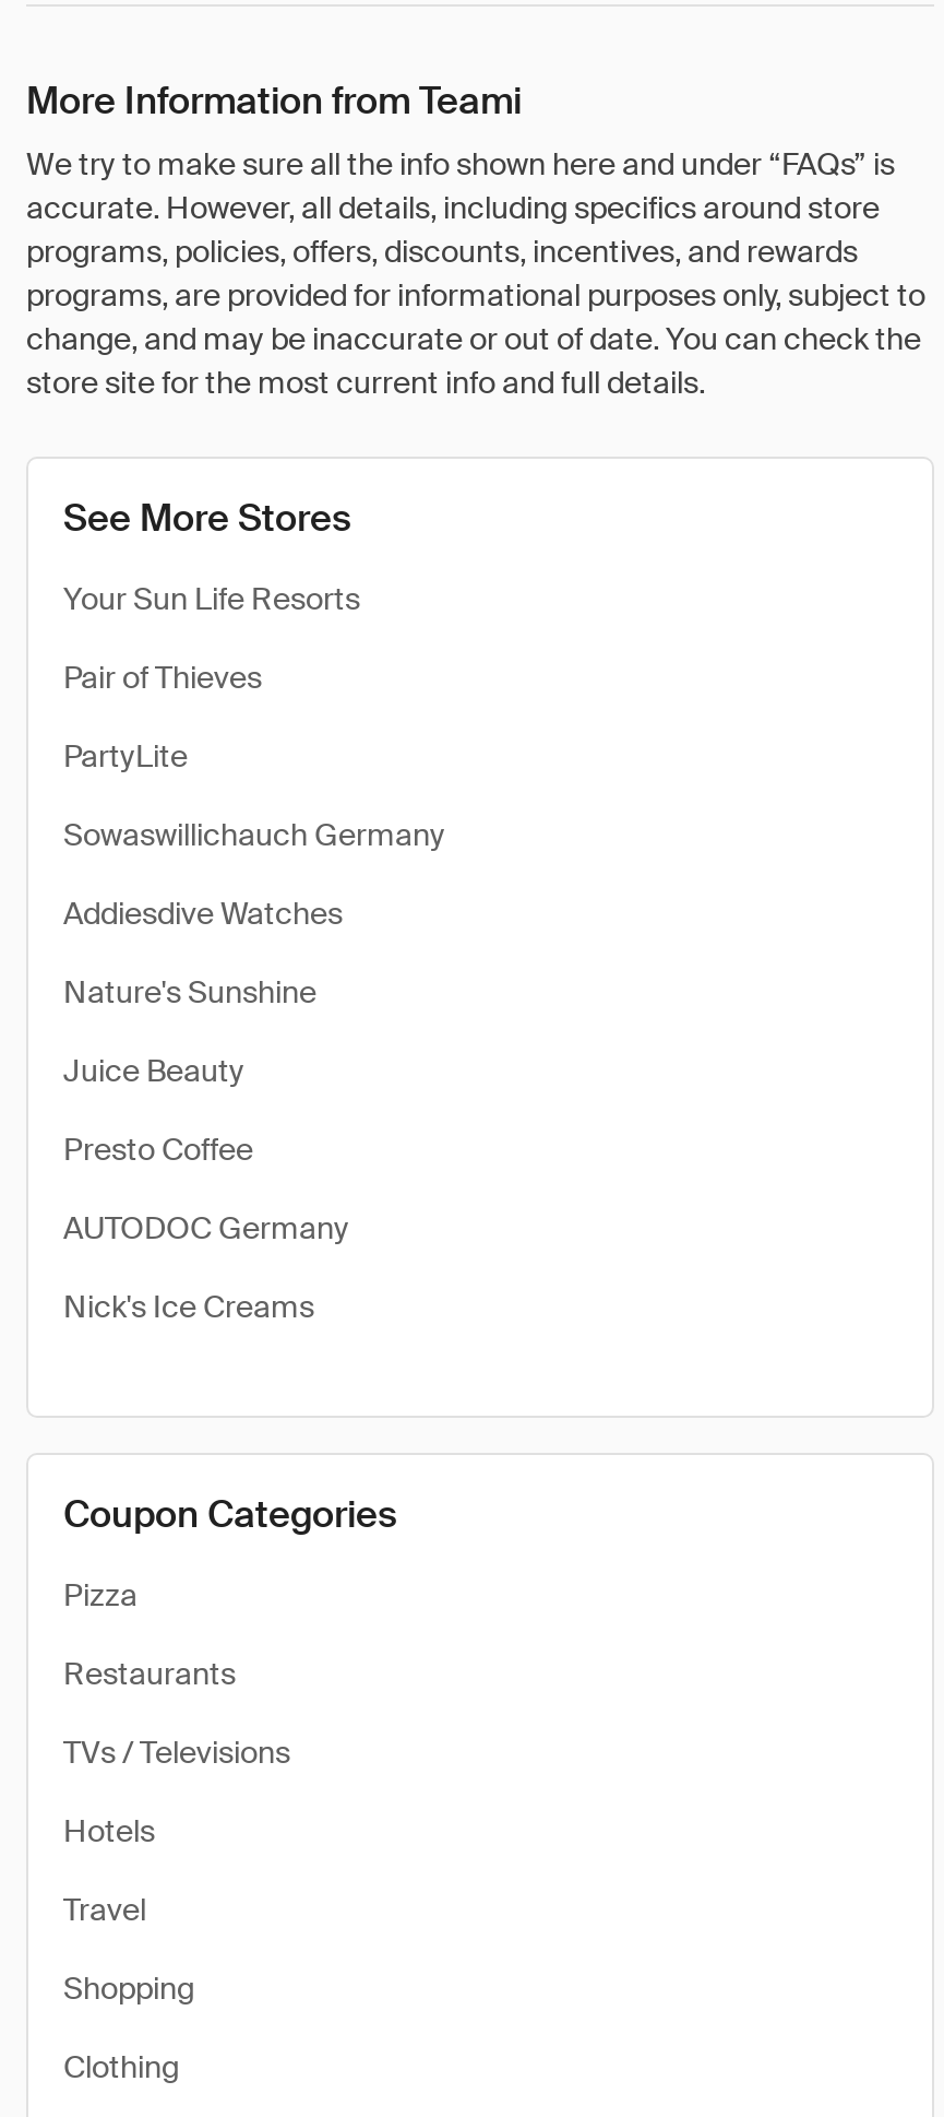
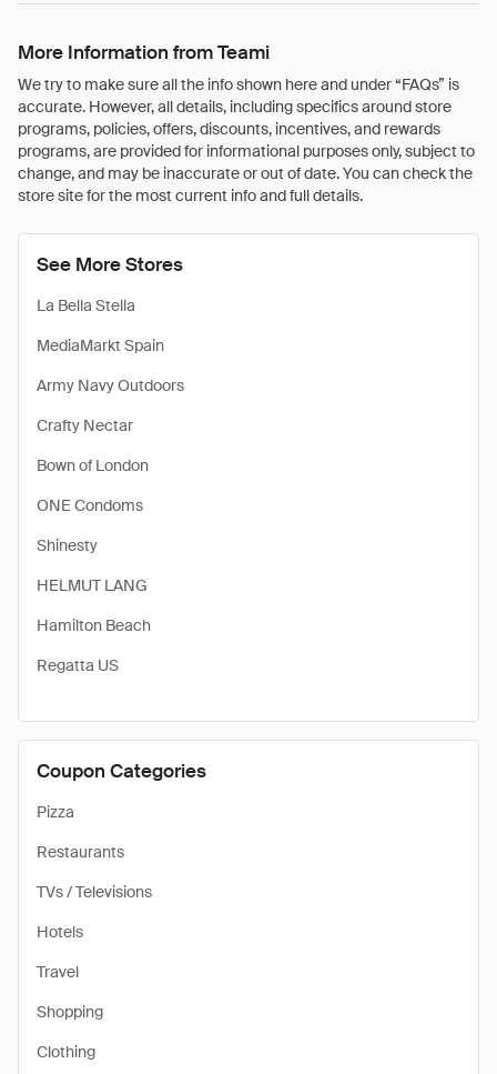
- Your Sun Life Resorts
+ La Bella Stella

- Pair of Thieves
+ MediaMarkt Spain

- PartyLite
+ Army Navy Outdoors

- Sowaswillichauch Germany
+ Crafty Nectar

- Addiesdive Watches
+ Bown of London

- Nature's Sunshine
+ ONE Condoms

- Juice Beauty
+ Shinesty

- Presto Coffee
+ HELMUT LANG

- AUTODOC Germany
+ Hamilton Beach

- Nick's Ice Creams
+ Regatta US
